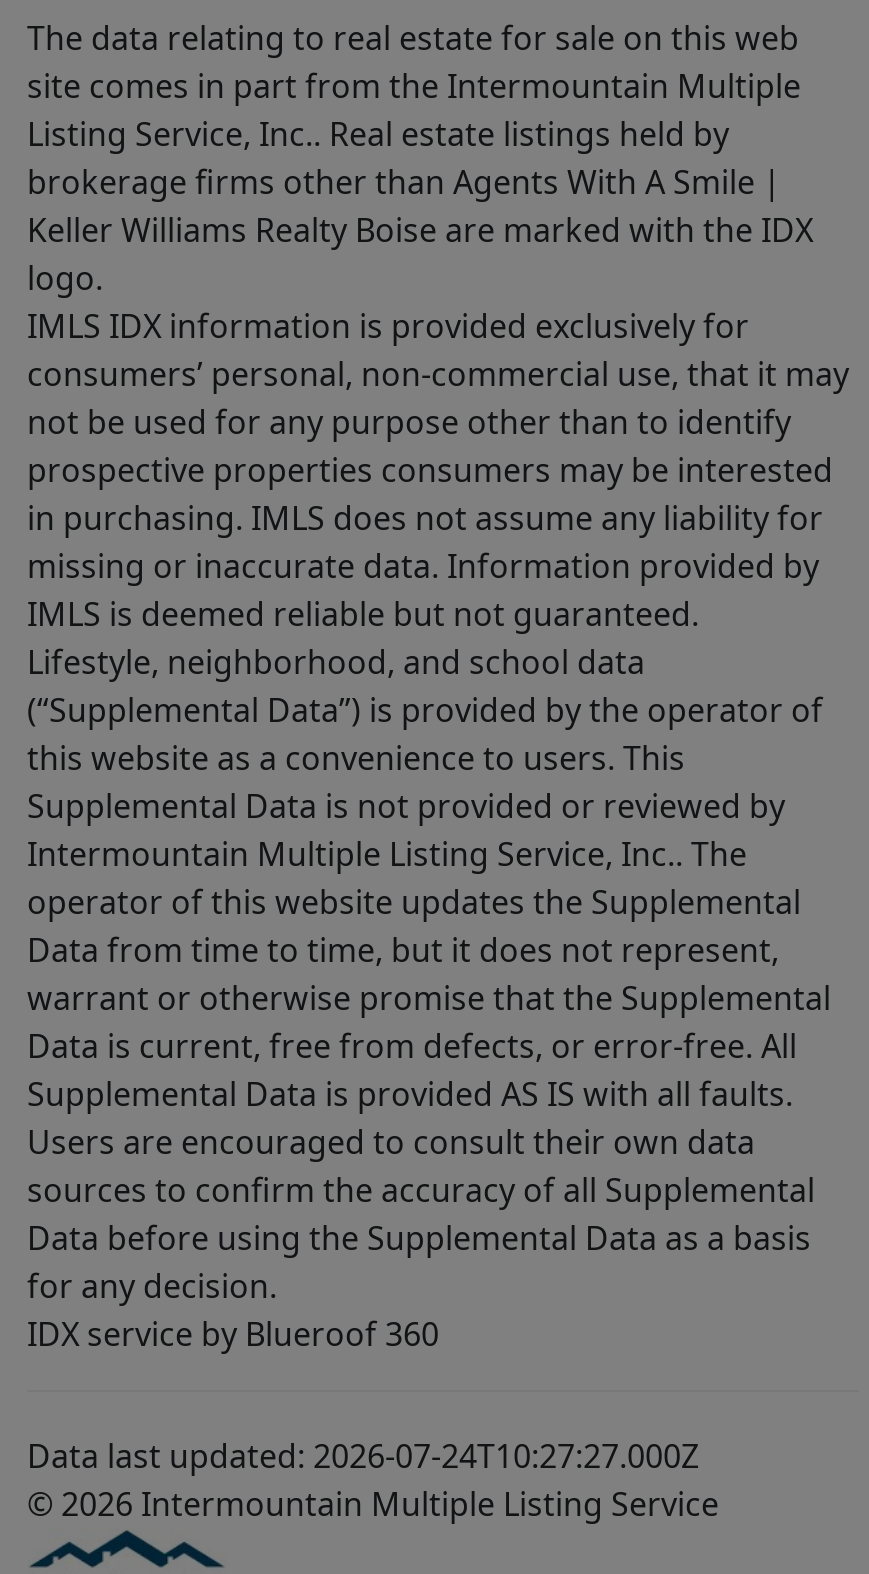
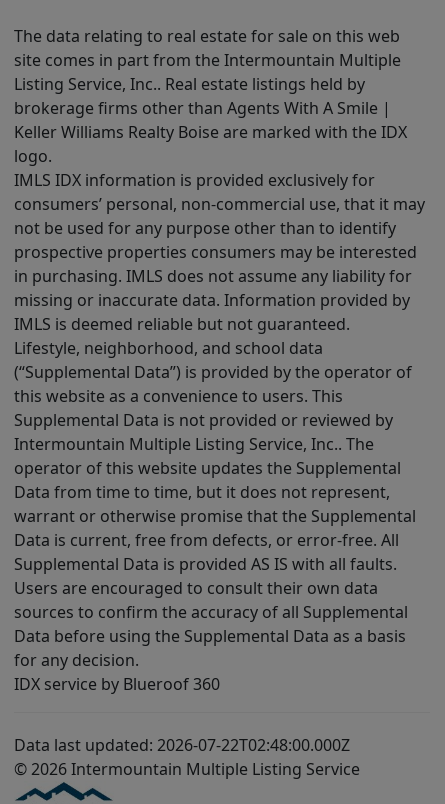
- Data last updated: 2026-07-24T10:27:27.000Z
+ Data last updated: 2026-07-22T02:48:00.000Z
